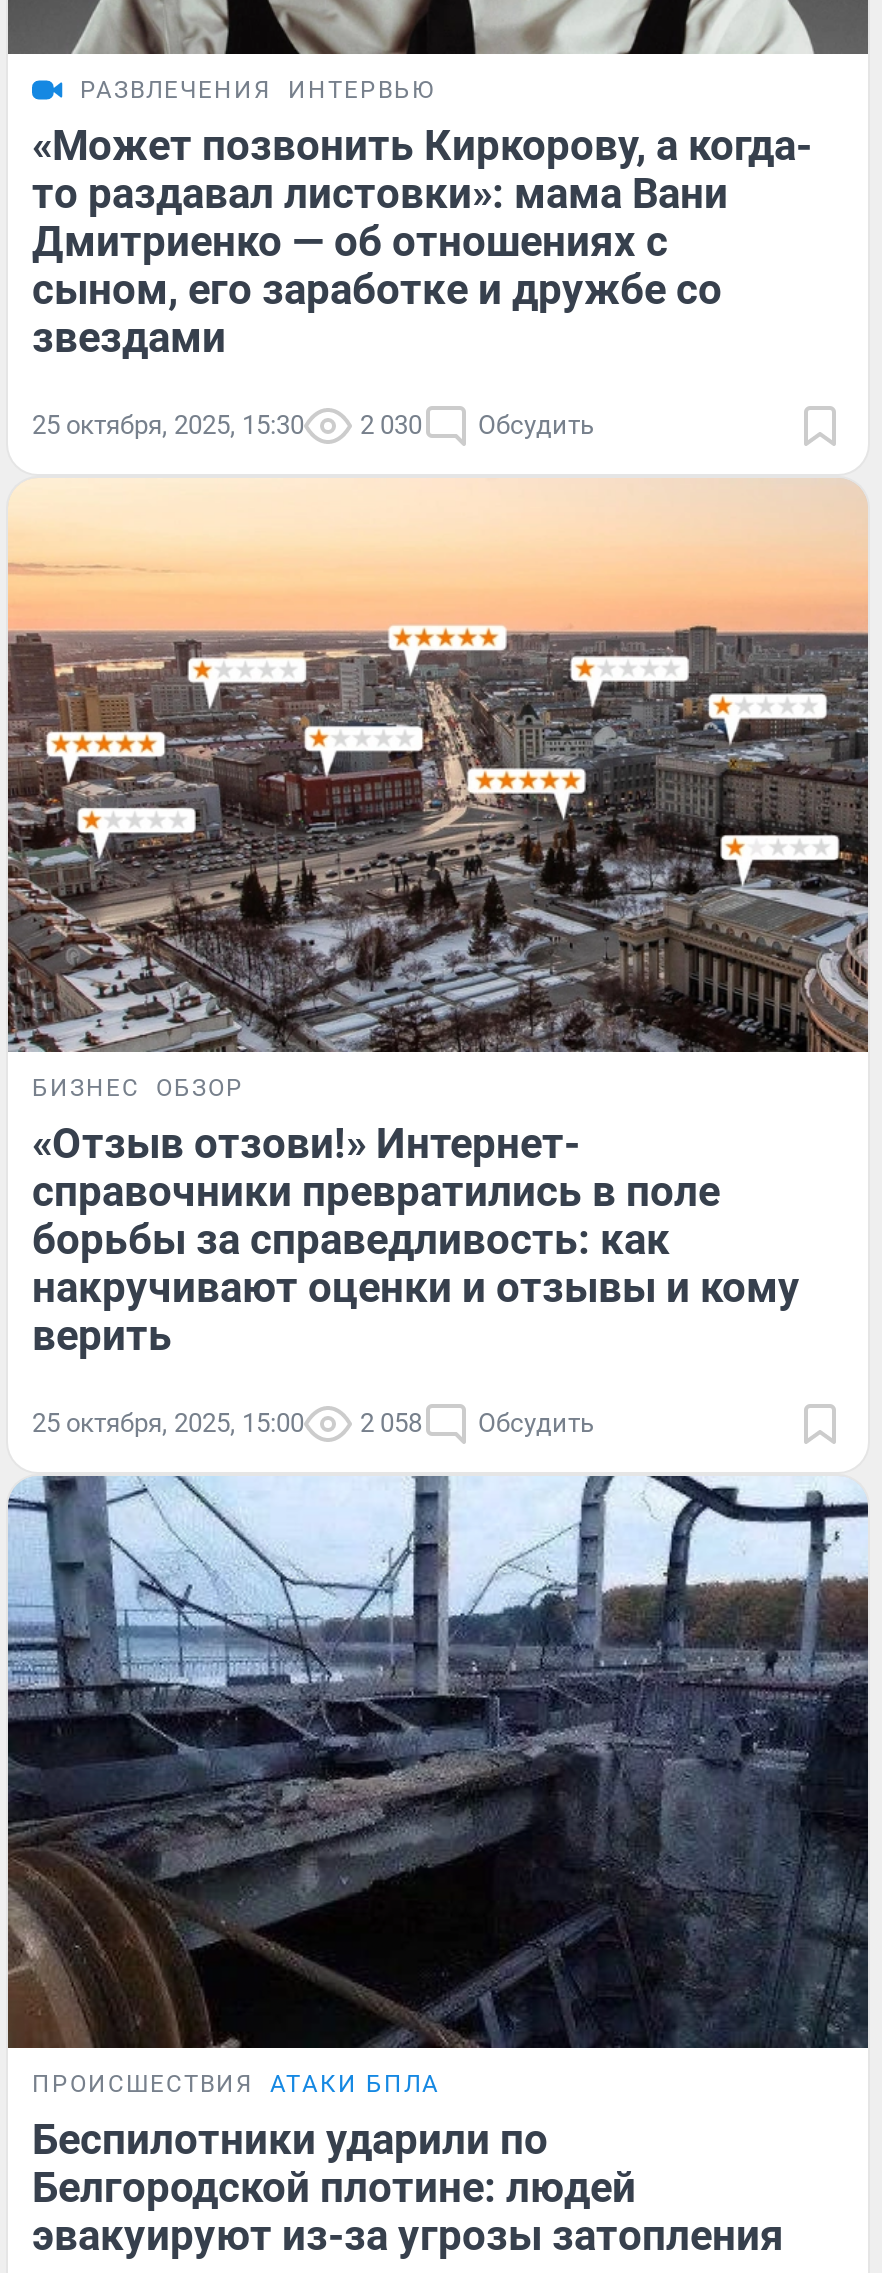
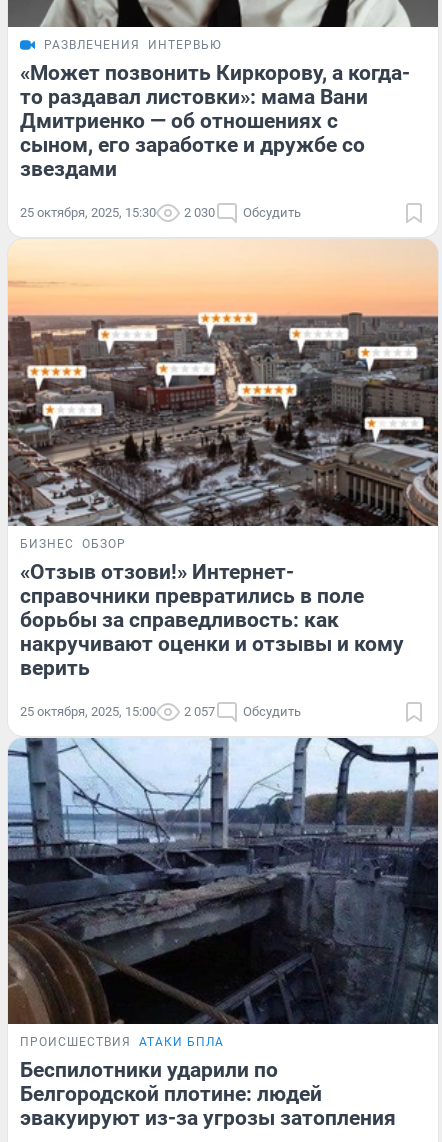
- 25 октября, 2025, 15:00 2 058 Обсудить
+ 25 октября, 2025, 15:00 2 057 Обсудить
